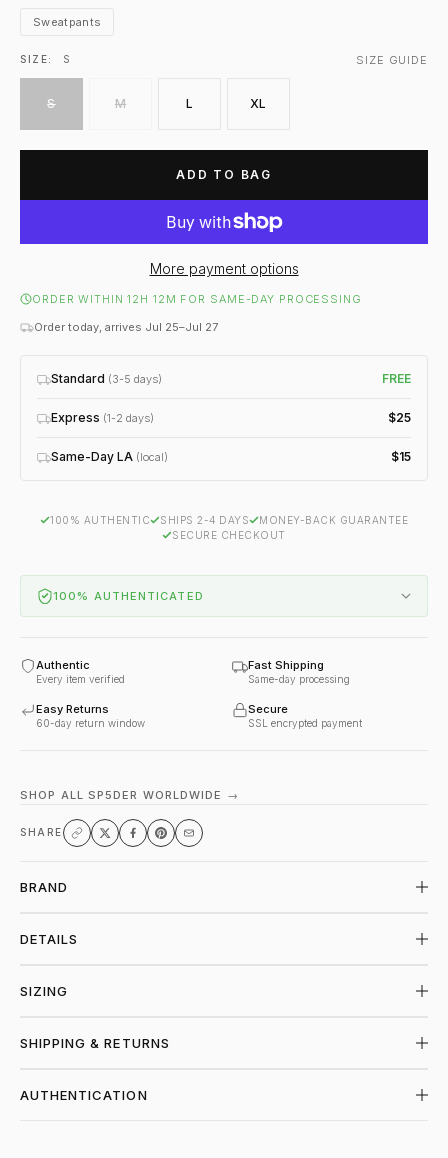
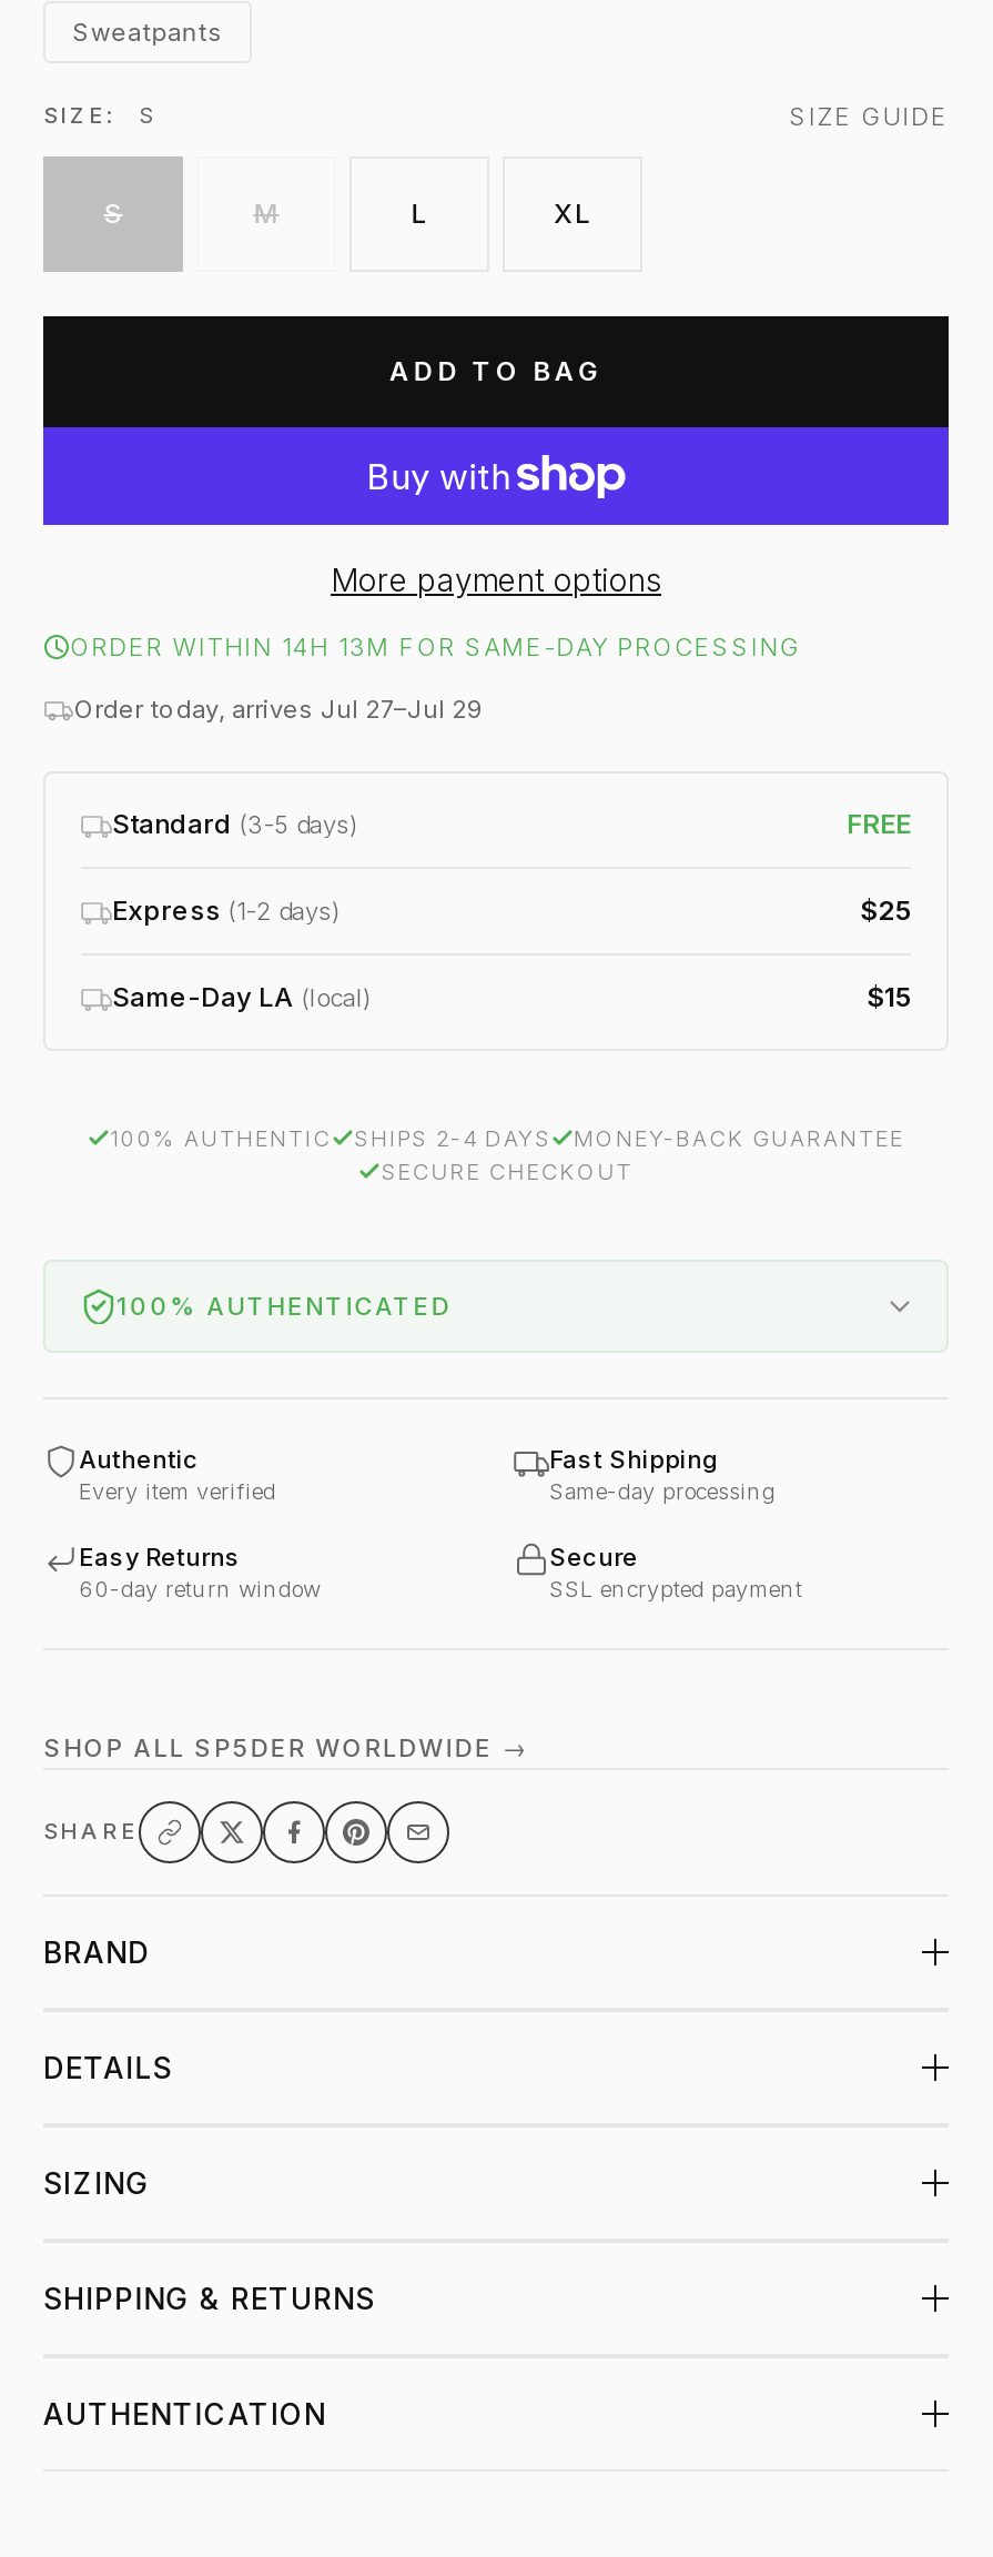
- ORDER WITHIN 12H 12M FOR SAME-DAY PROCESSING
+ ORDER WITHIN 14H 13M FOR SAME-DAY PROCESSING

- Order today, arrives Jul 25–Jul 27
+ Order today, arrives Jul 27–Jul 29
